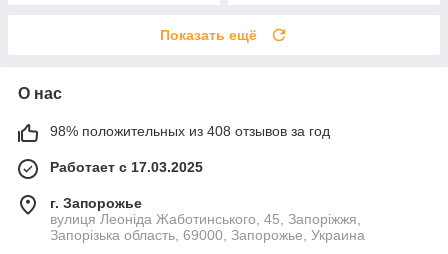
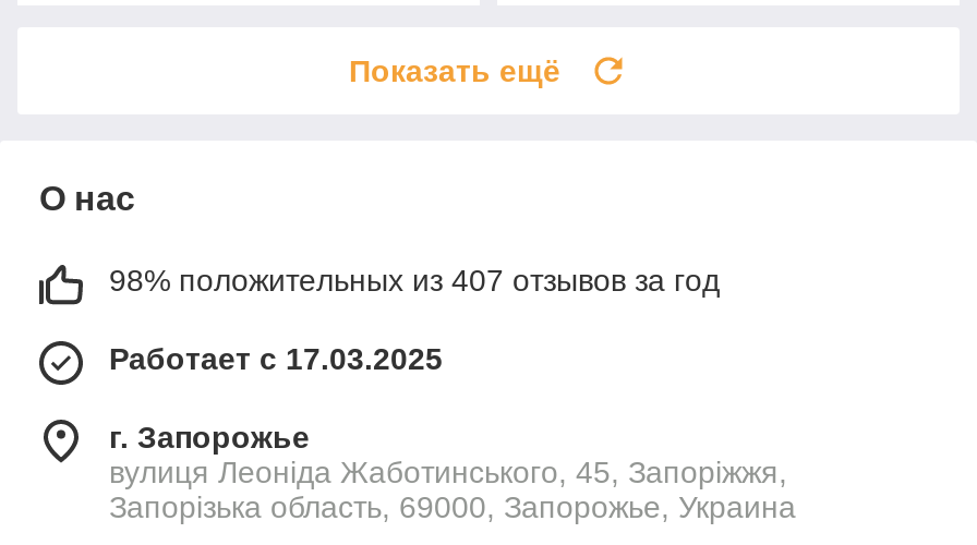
- 98% положительных из 408 отзывов за год
+ 98% положительных из 407 отзывов за год
